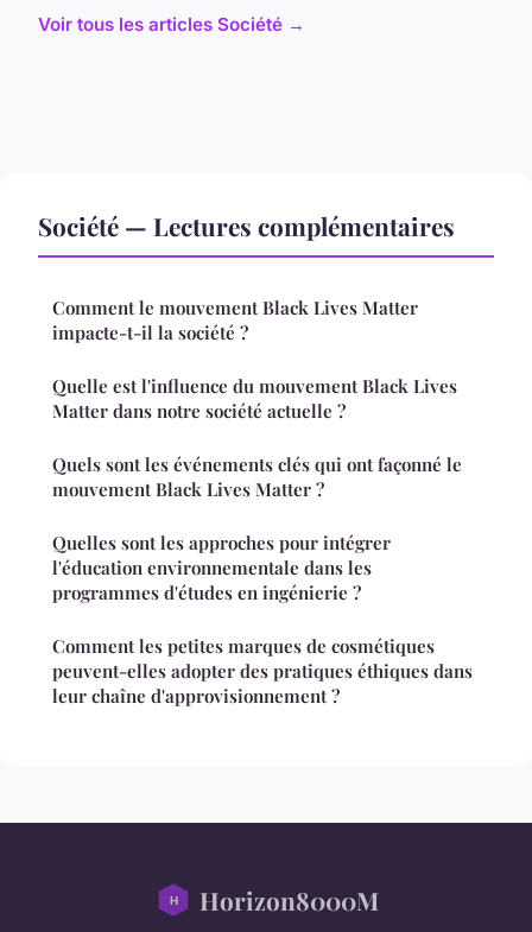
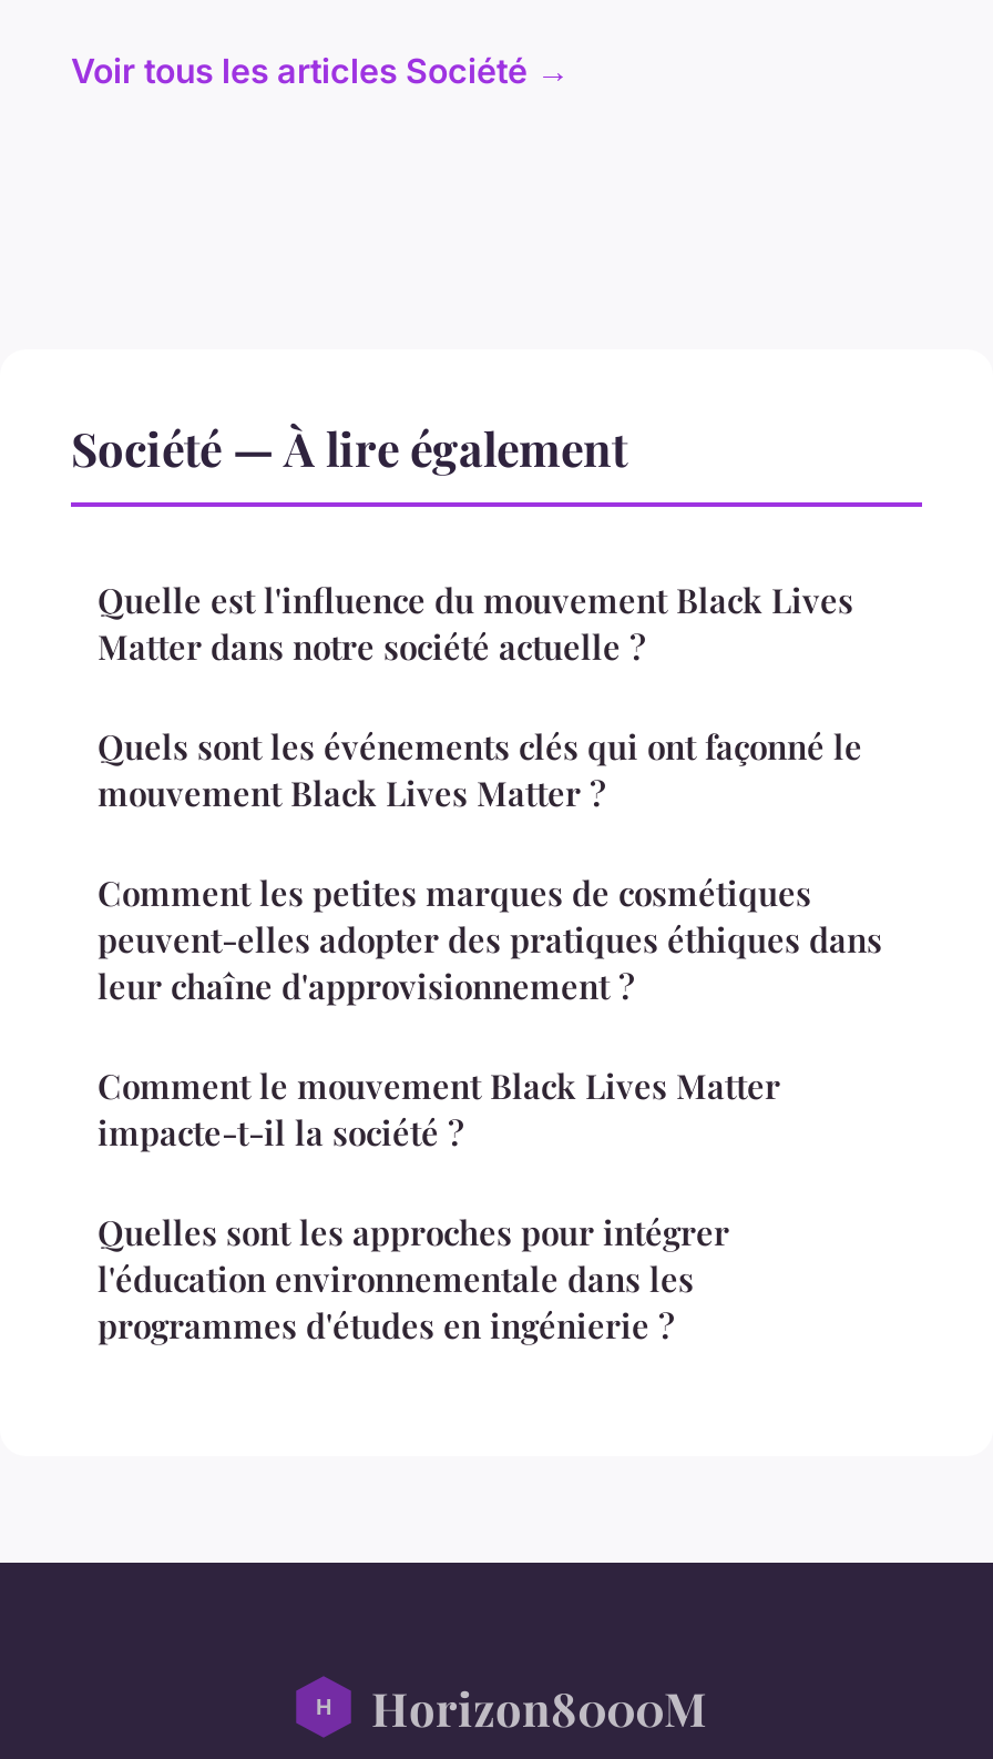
- Société — Lectures complémentaires
+ Société — À lire également

moved down: Comment le mouvement Black Lives Matter | impacte-t-il la société ?

moved up: Quelle est l'influence du mouvement Black Lives | Matter dans notre société actuelle ? | Quels sont les événements clés qui ont façonné le | mouvement Black Lives Matter ?

moved down: Quelles sont les approches pour intégrer | l'éducation environnementale dans les | programmes d'études en ingénierie ?

moved up: Comment les petites marques de cosmétiques | peuvent-elles adopter des pratiques éthiques dans | leur chaîne d'approvisionnement ?
